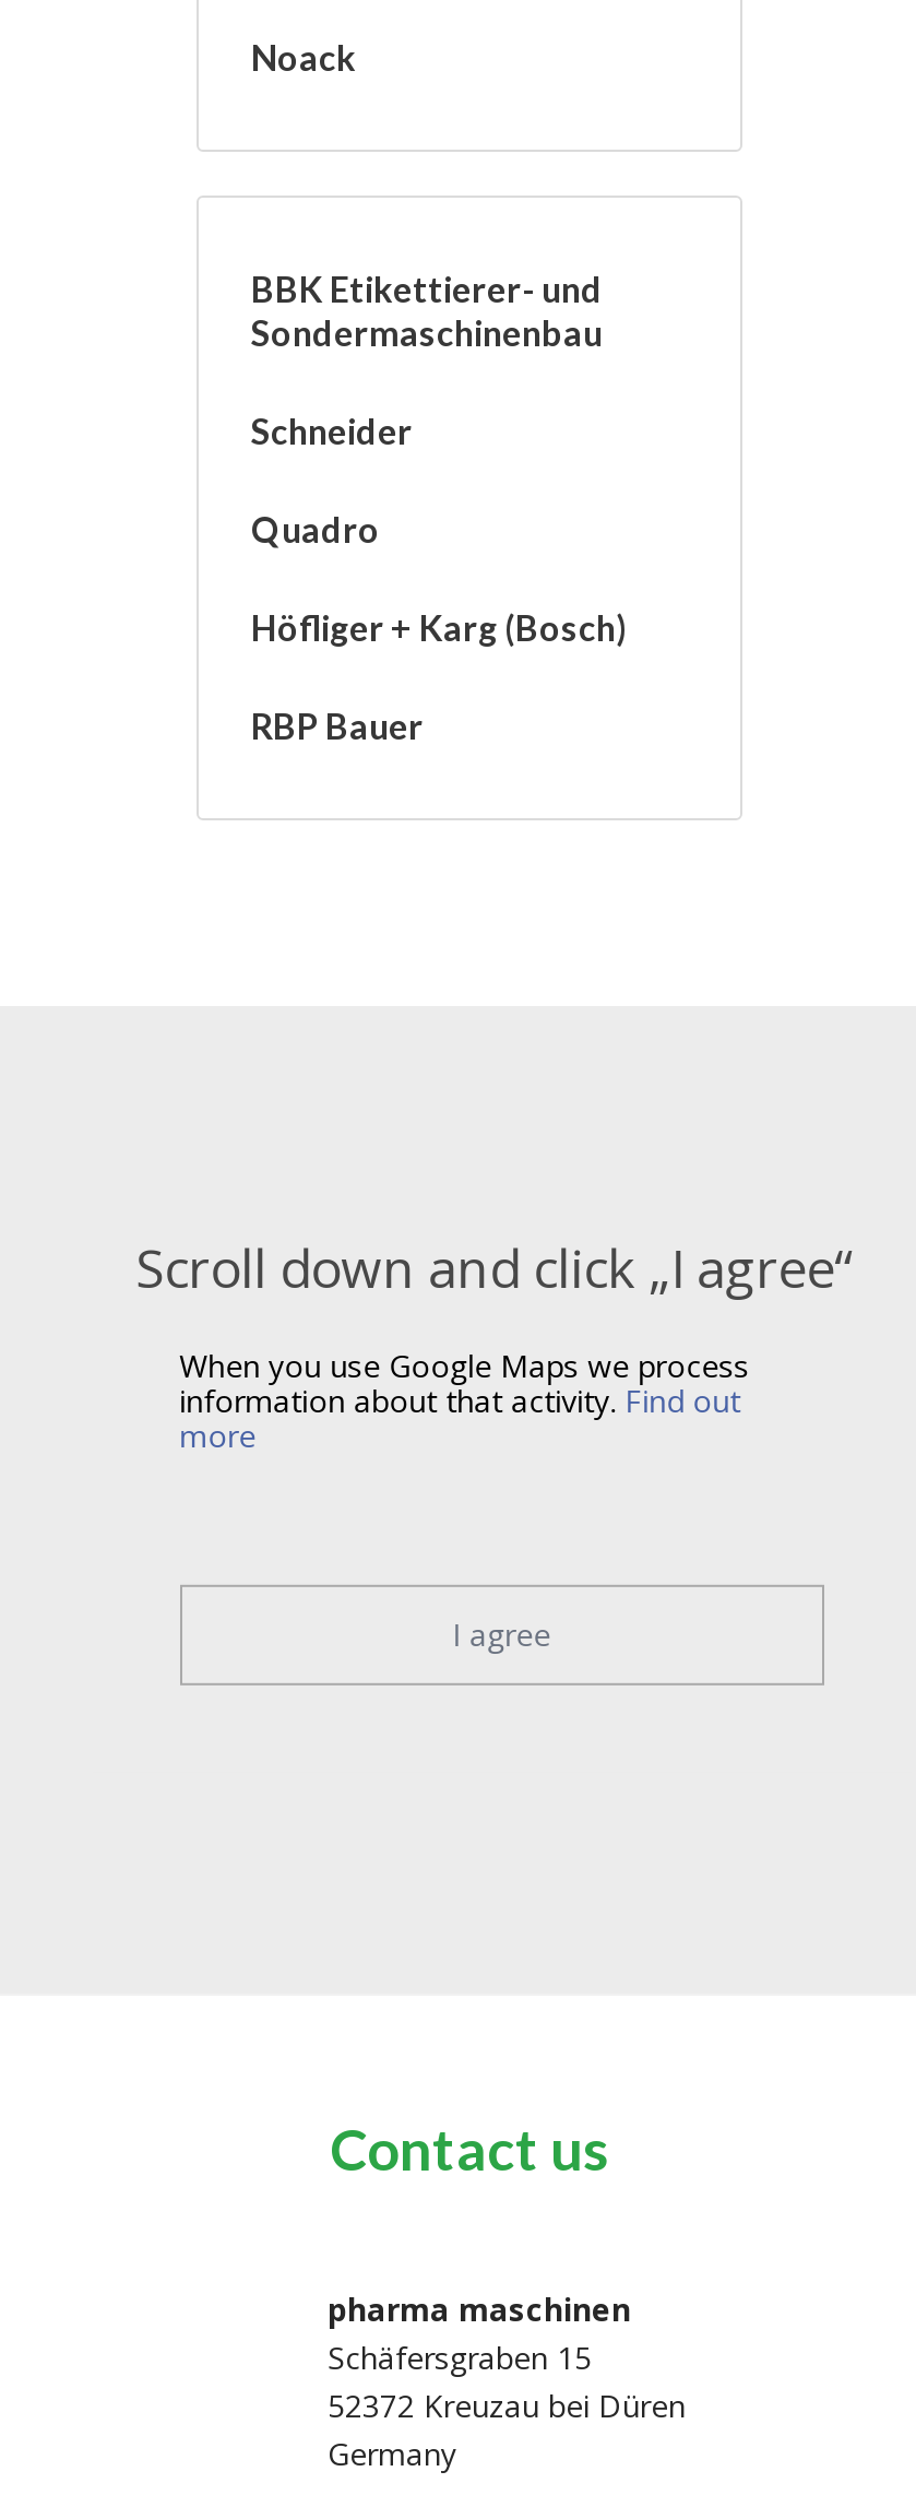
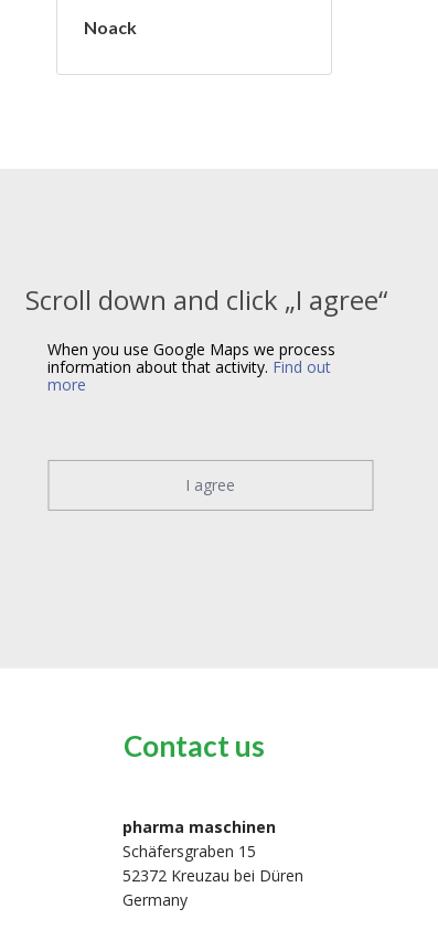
- BBK Etikettierer- und
- Sondermaschinenbau
- Schneider
- Quadro
- Höfliger + Karg (Bosch)
- RBP Bauer
